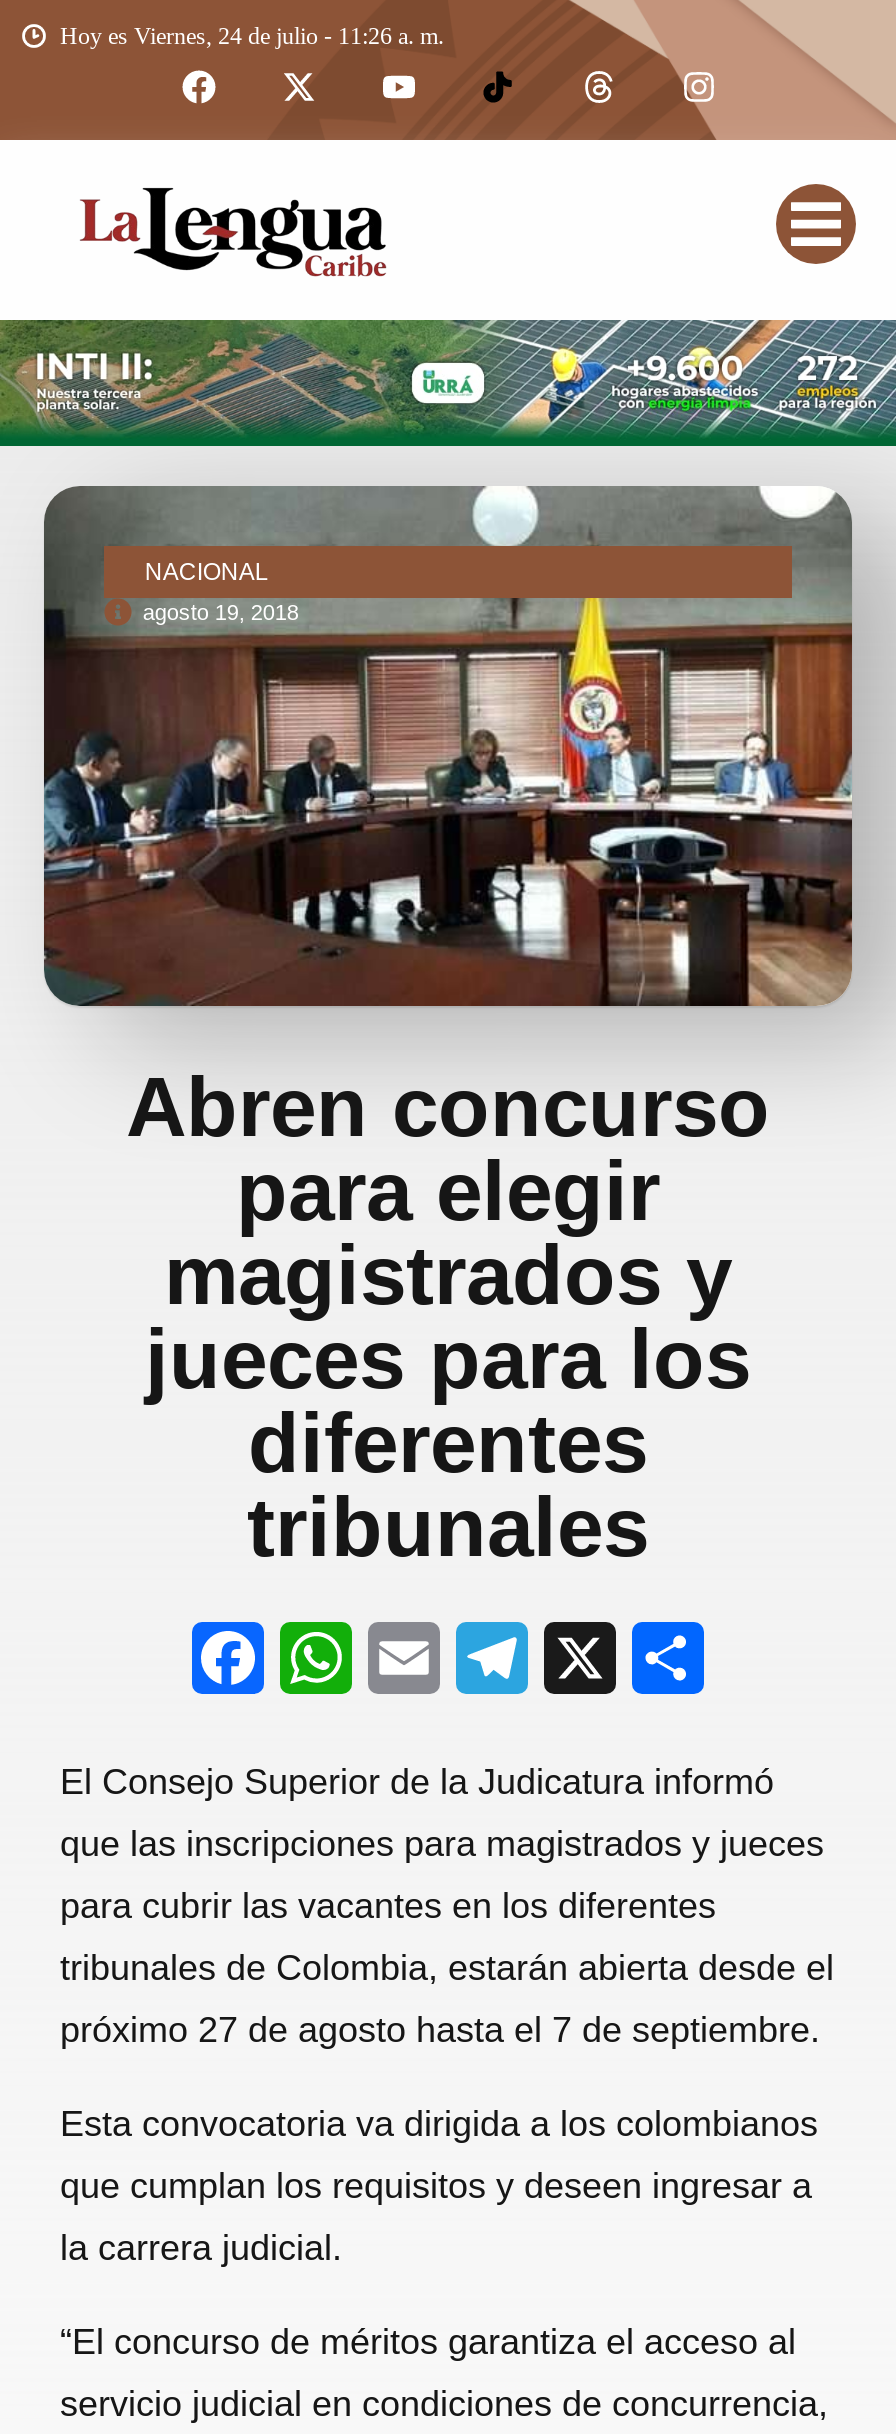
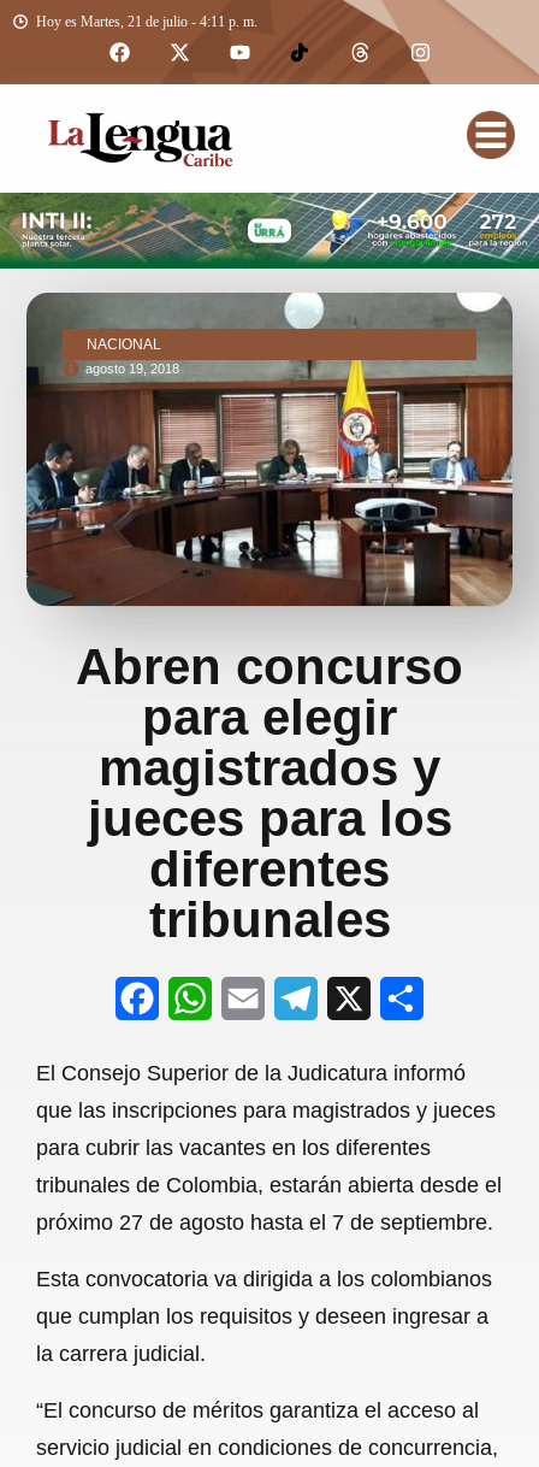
- Hoy es Viernes, 24 de julio - 11:26 a. m.
+ Hoy es Martes, 21 de julio - 4:11 p. m.
